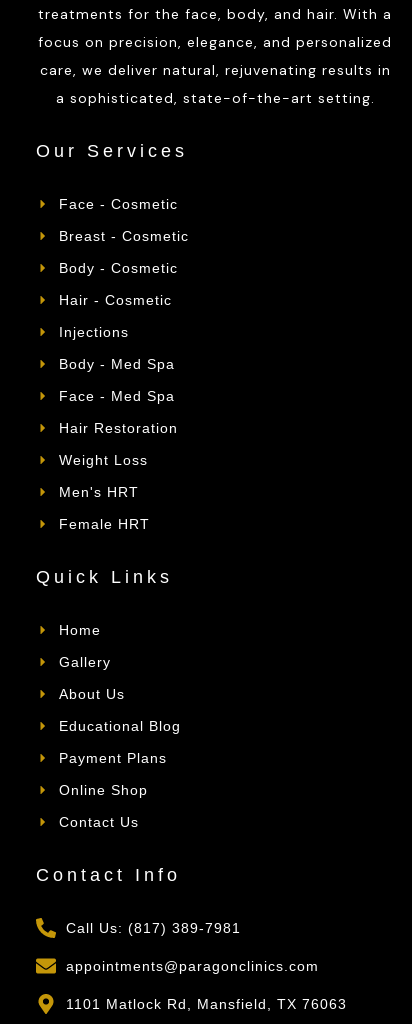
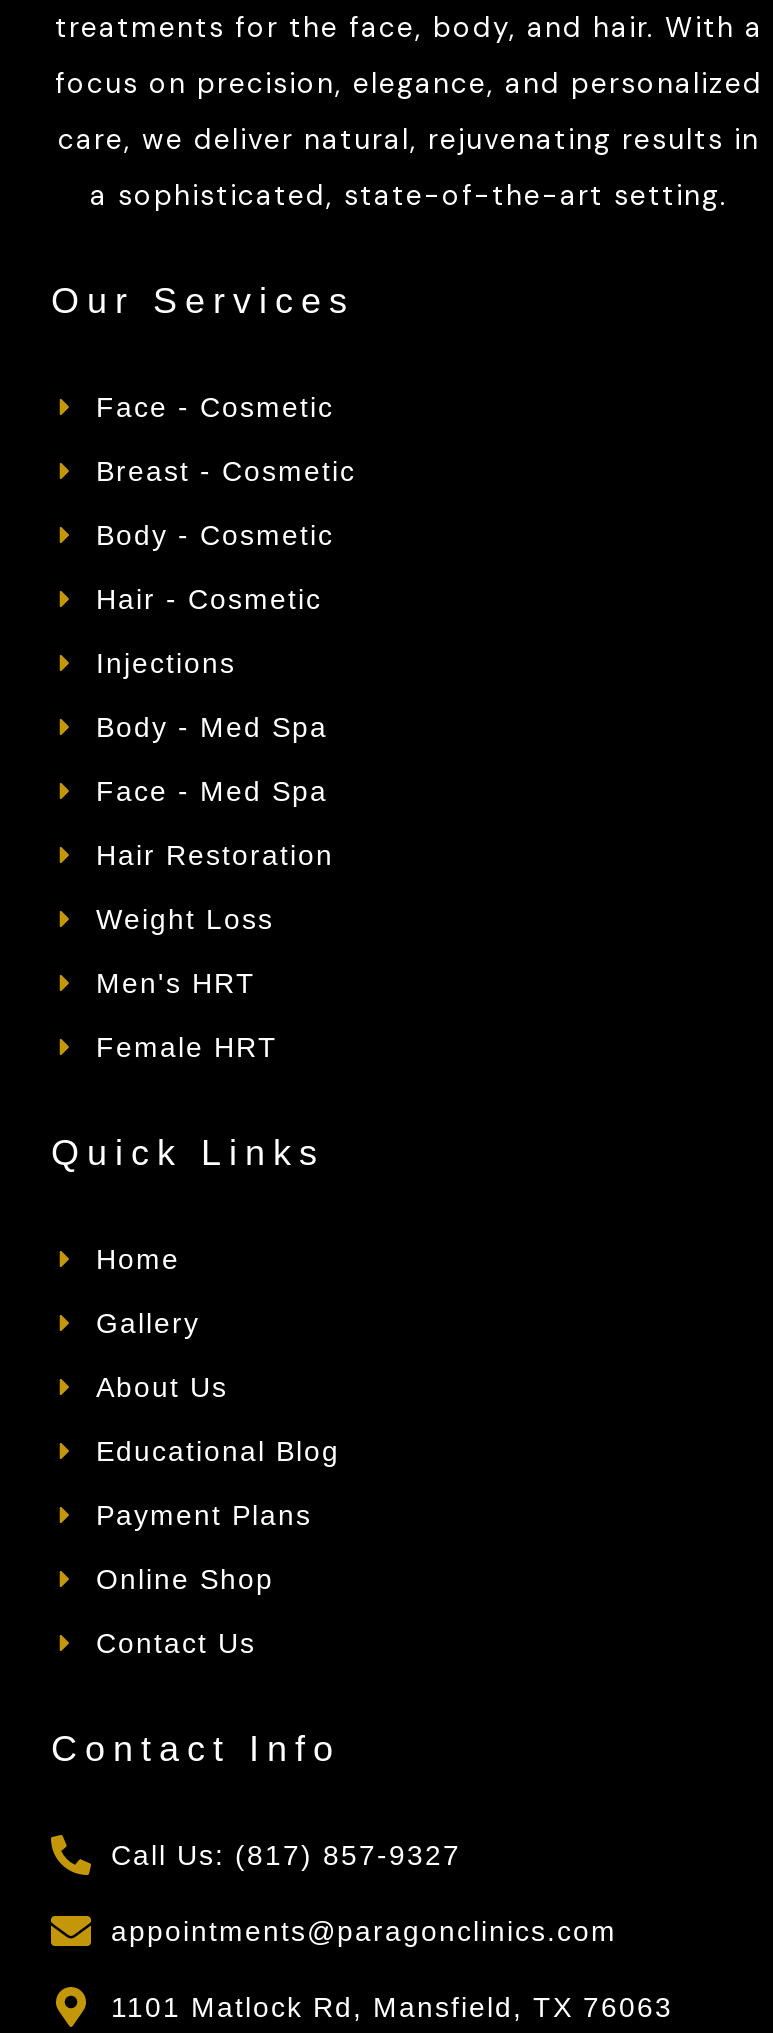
- Call Us: (817) 389-7981
+ Call Us: (817) 857-9327
